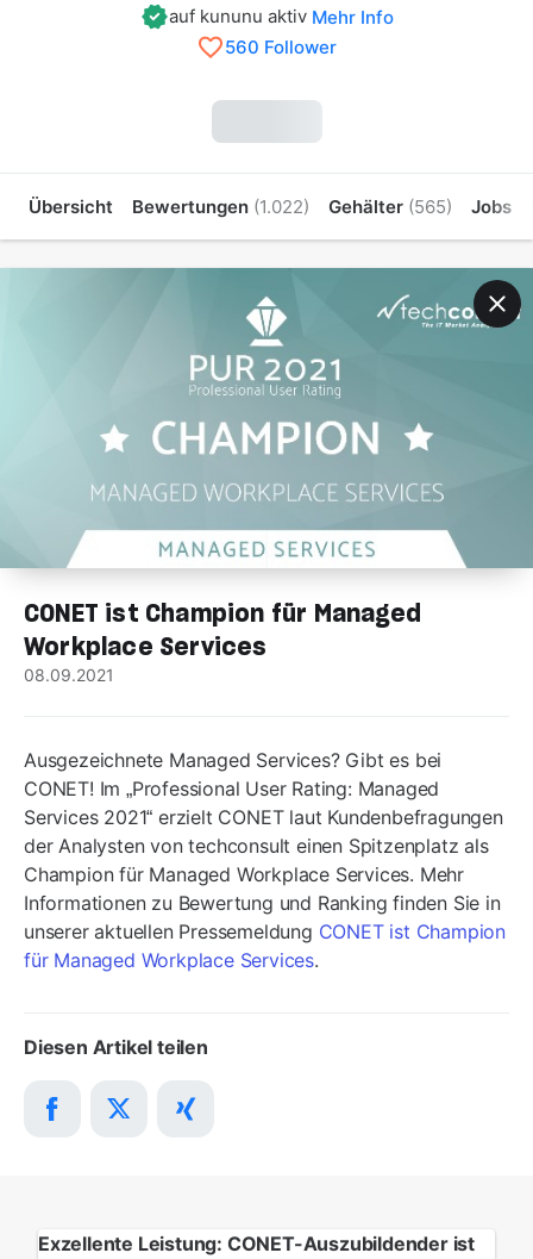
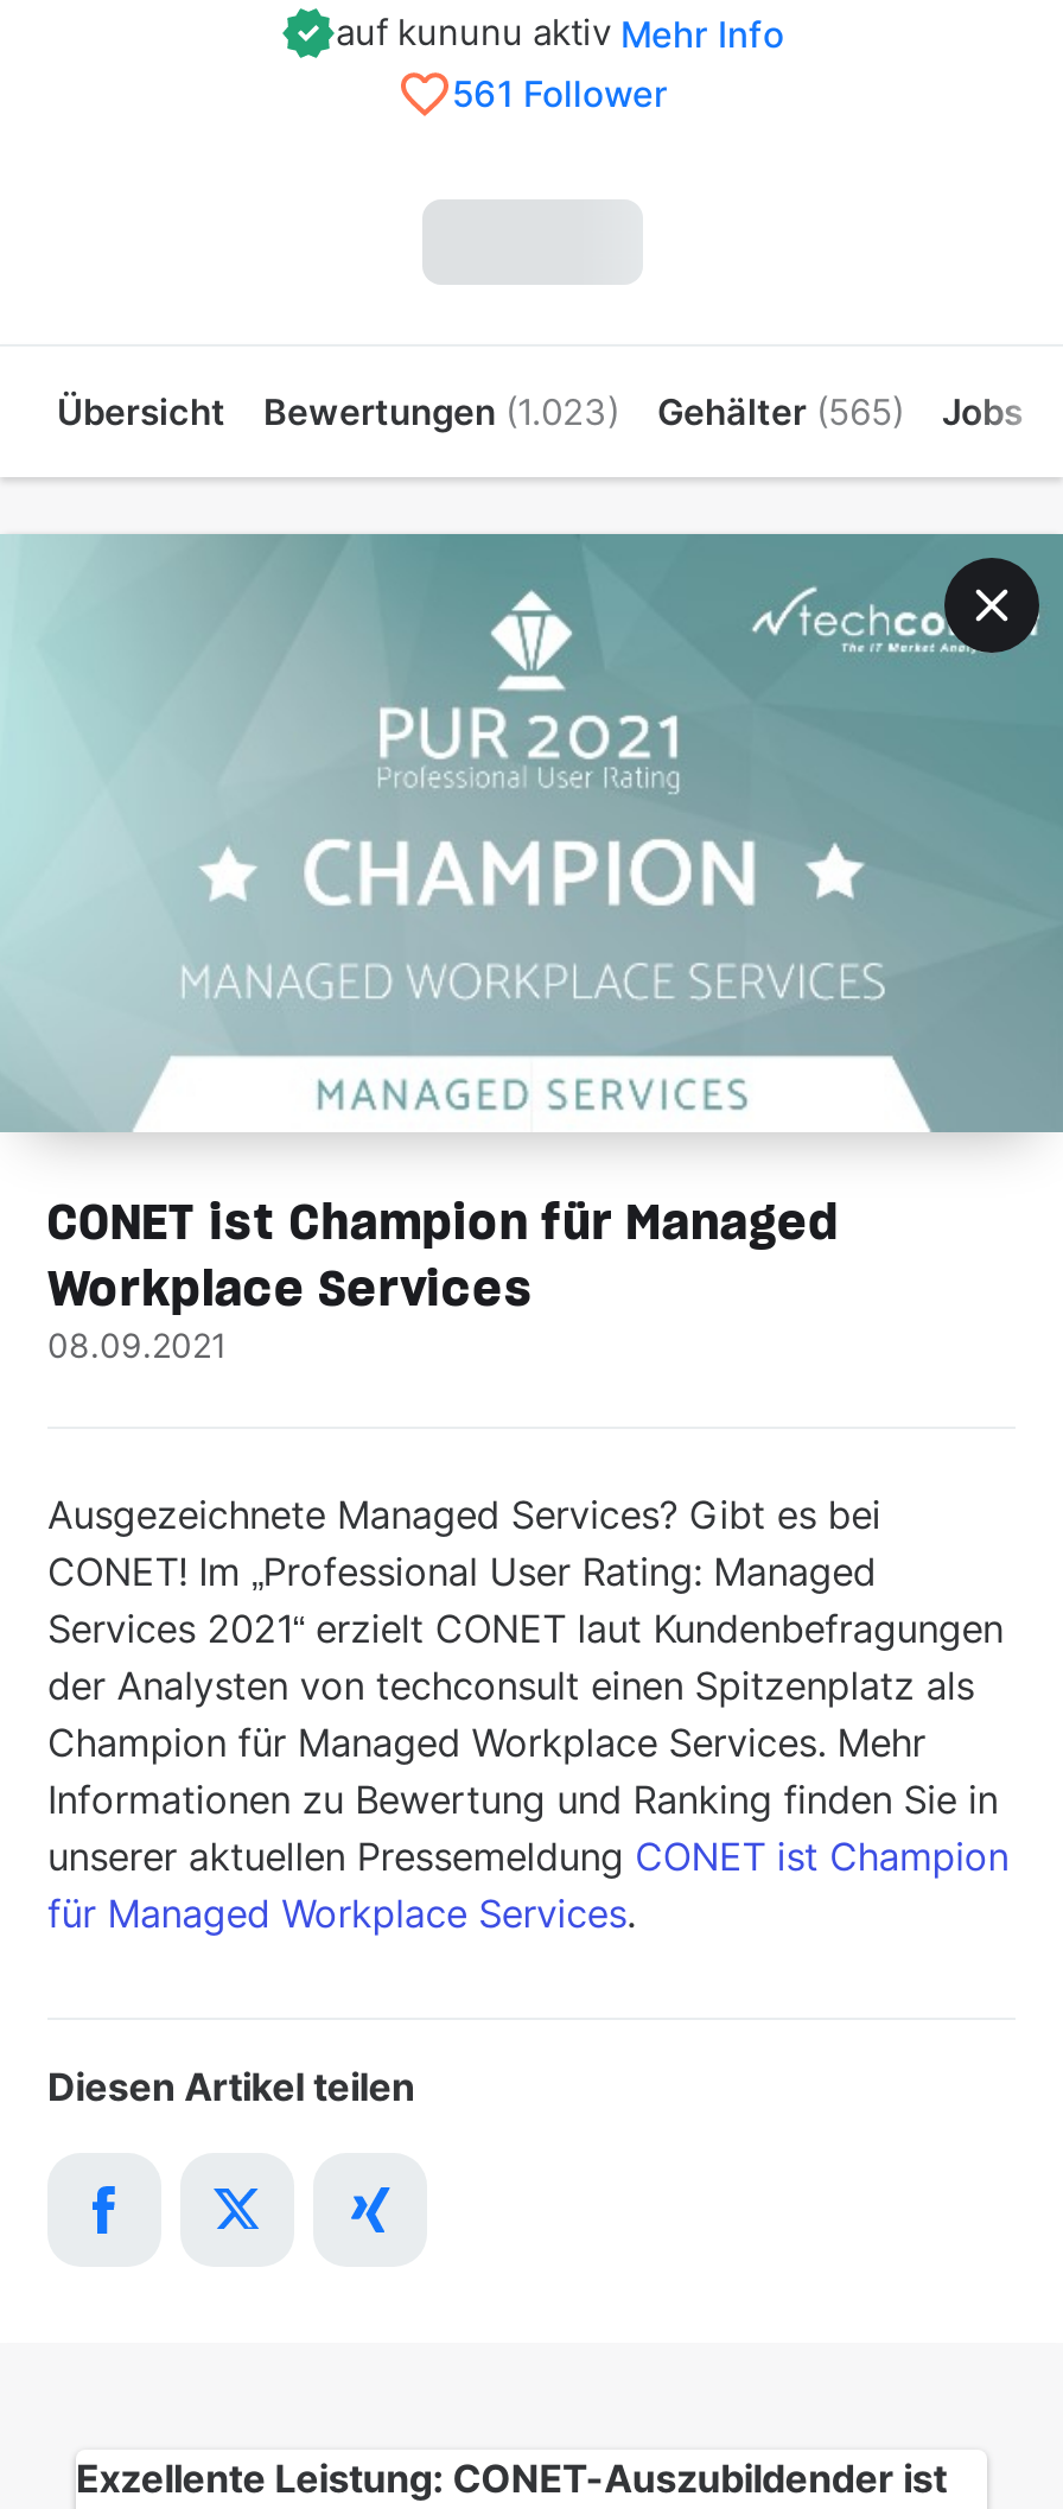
- 560 Follower
+ 561 Follower

- Bewertungen (1.022)
+ Bewertungen (1.023)
